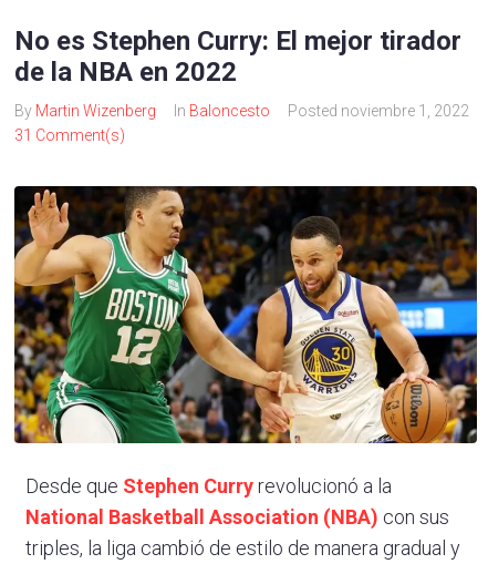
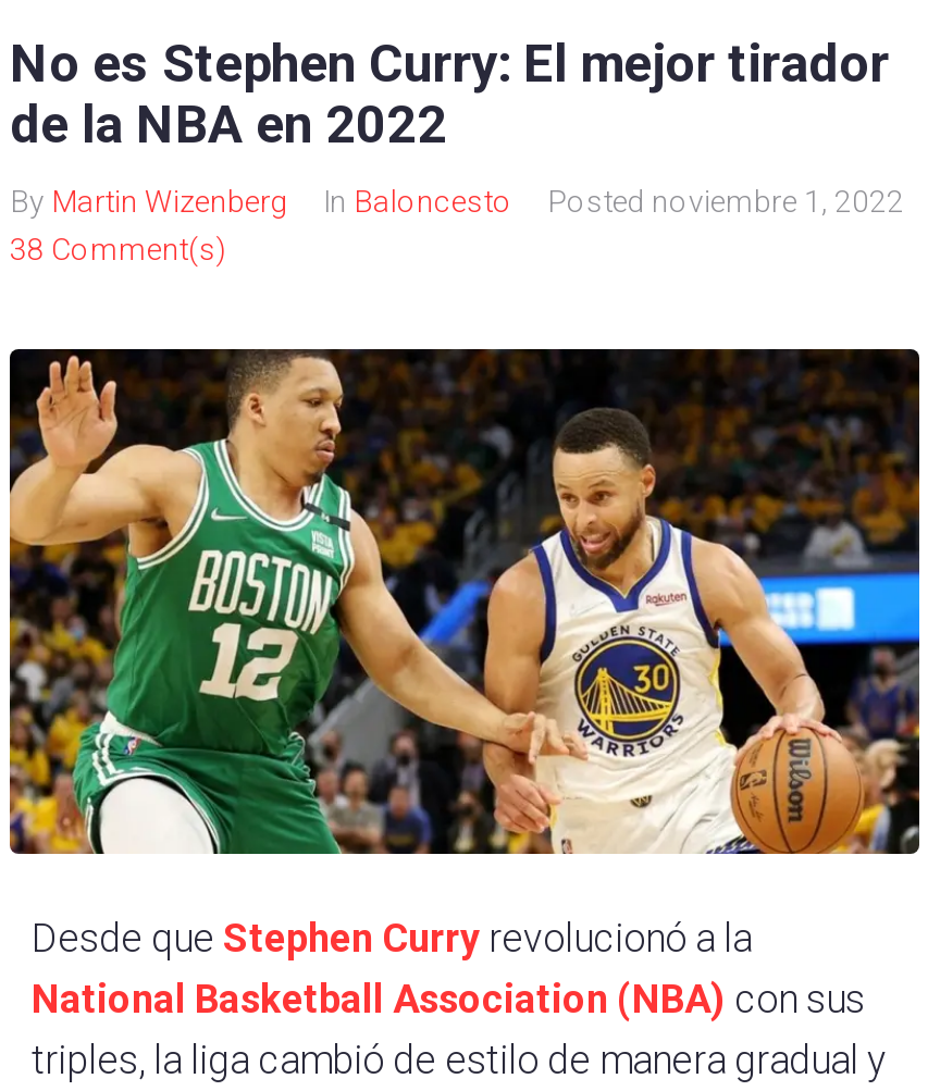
- 31 Comment(s)
+ 38 Comment(s)
